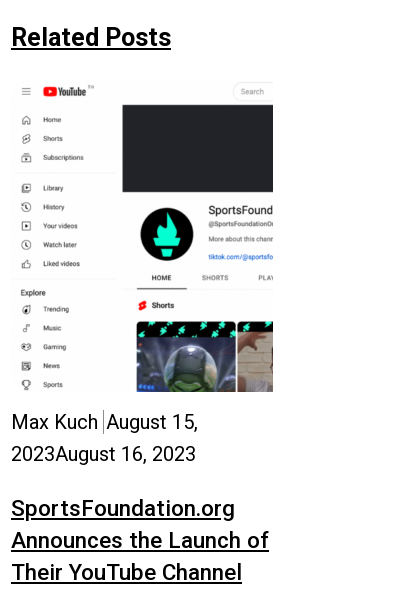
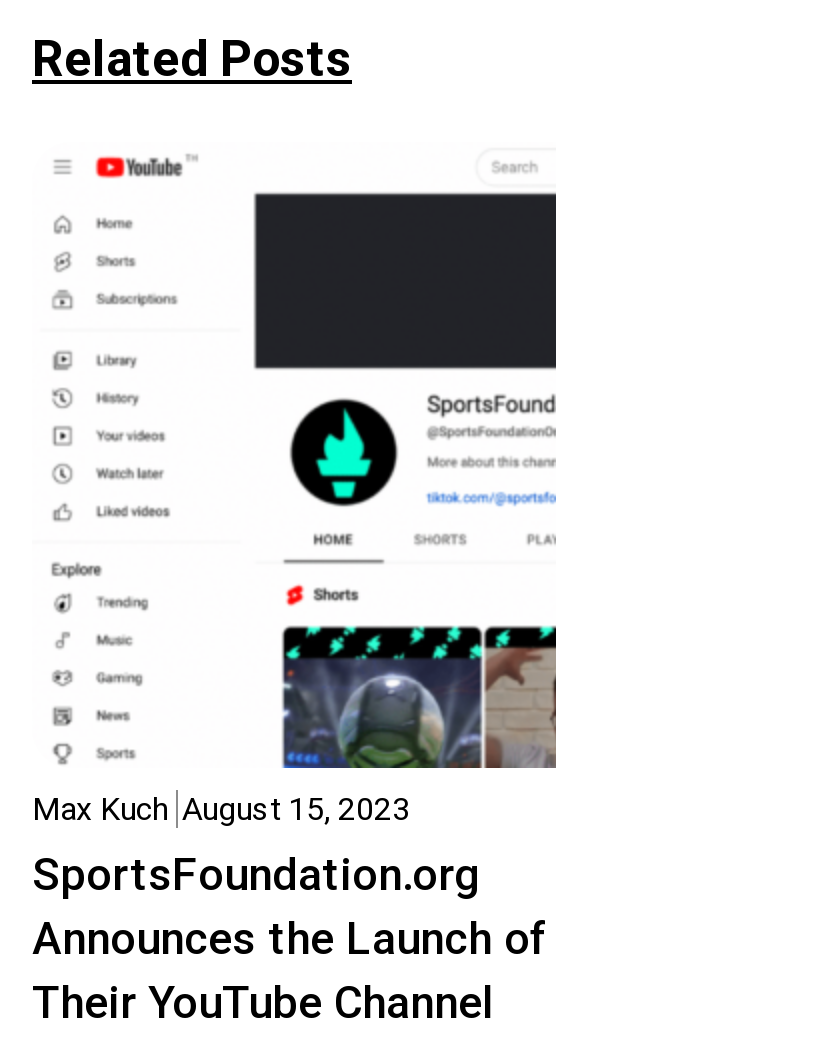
- Max Kuch August 15,
- 2023August 16, 2023
+ Max Kuch August 15, 2023
